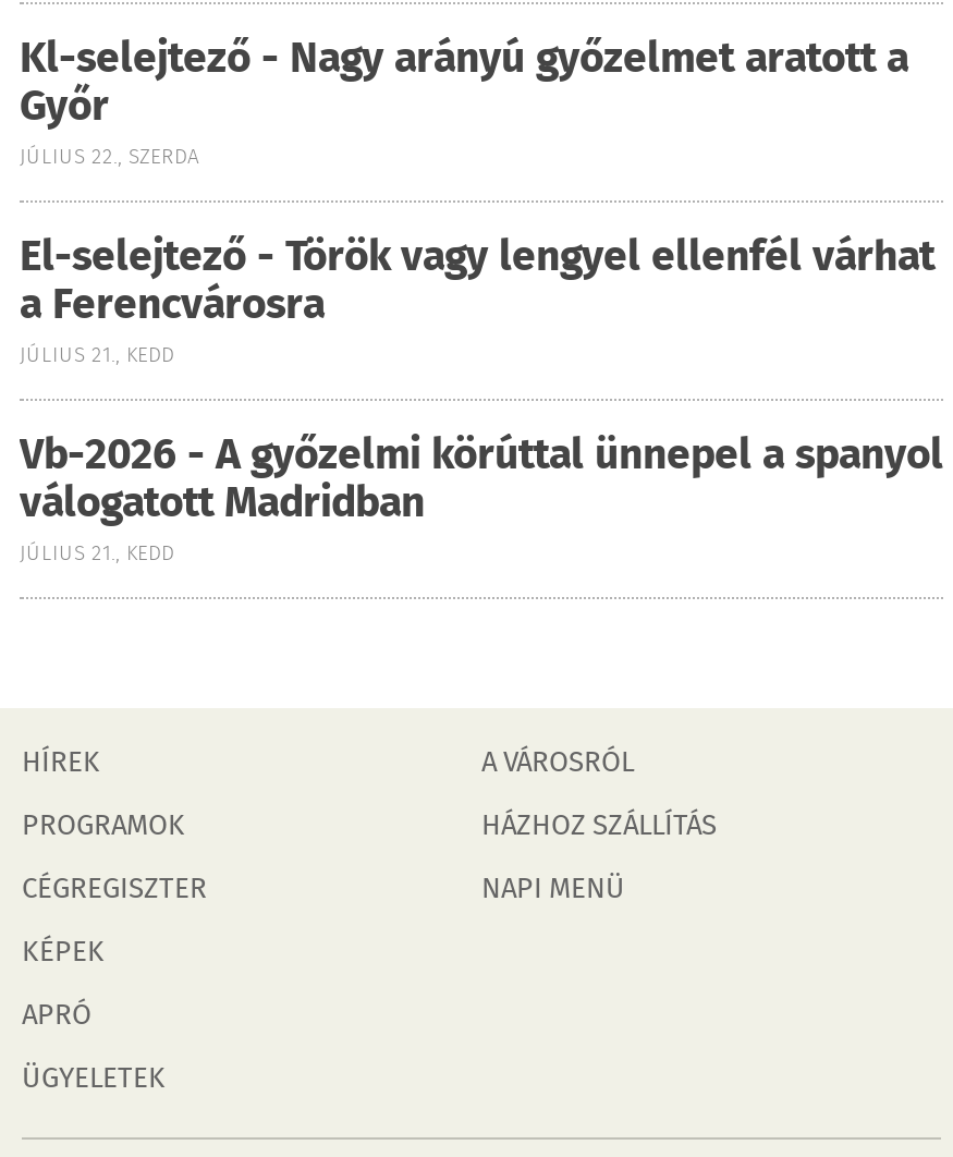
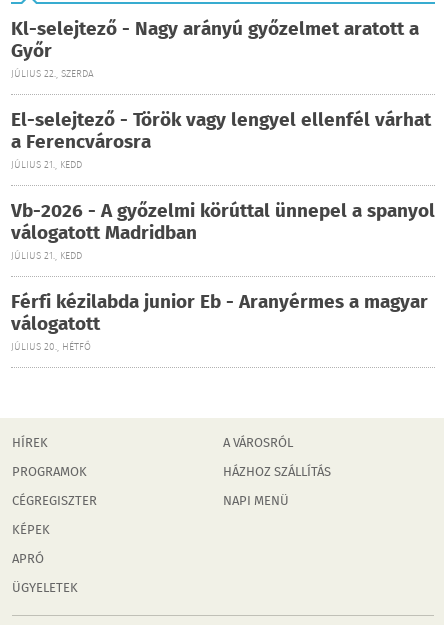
+ Férfi kézilabda junior Eb - Aranyérmes a magyar
+ válogatott
+ JÚLIUS 20., HÉTFŐ
